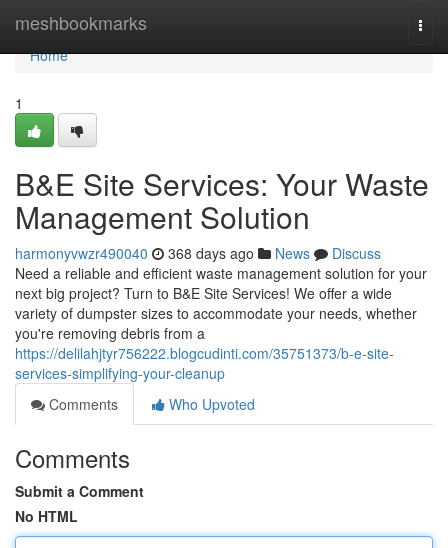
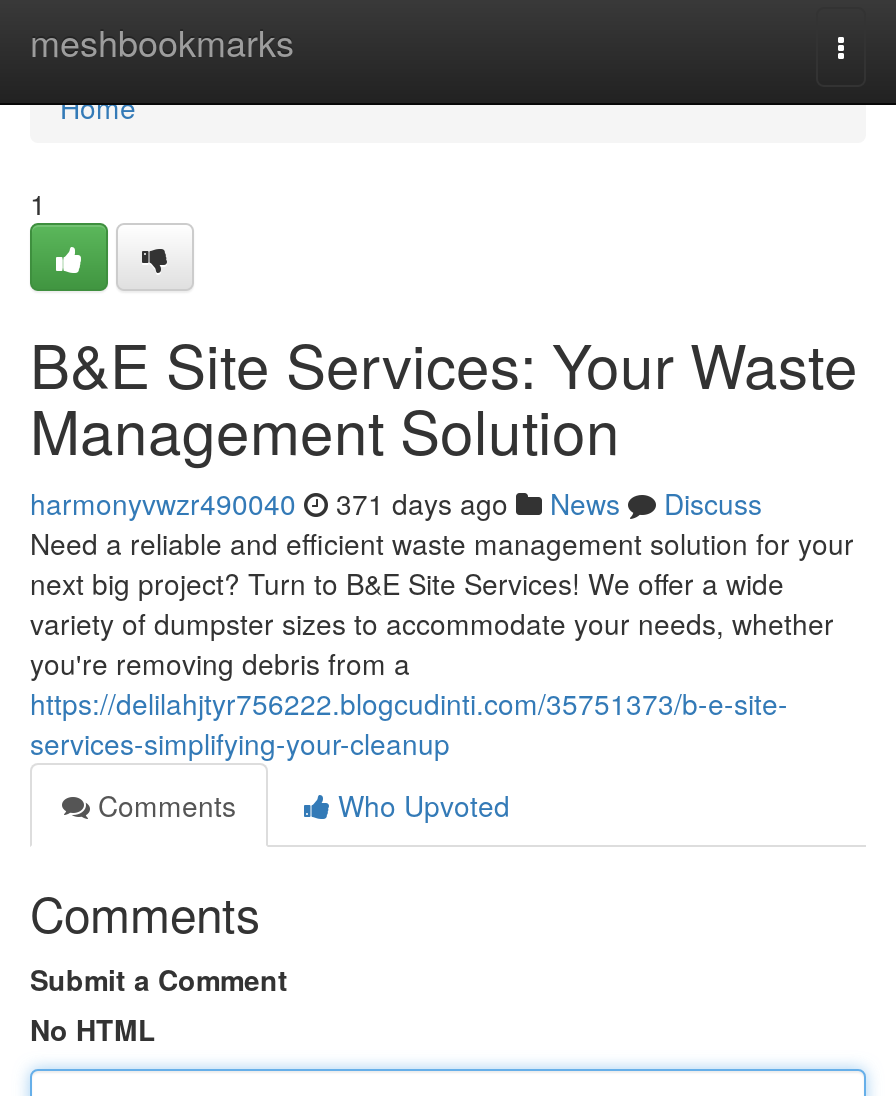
- harmonyvwzr490040 368 days ago News Discuss
+ harmonyvwzr490040 371 days ago News Discuss
